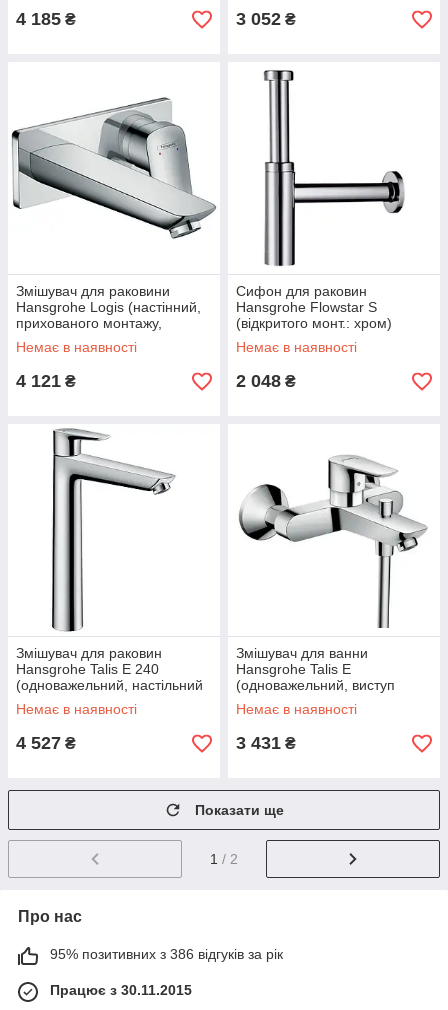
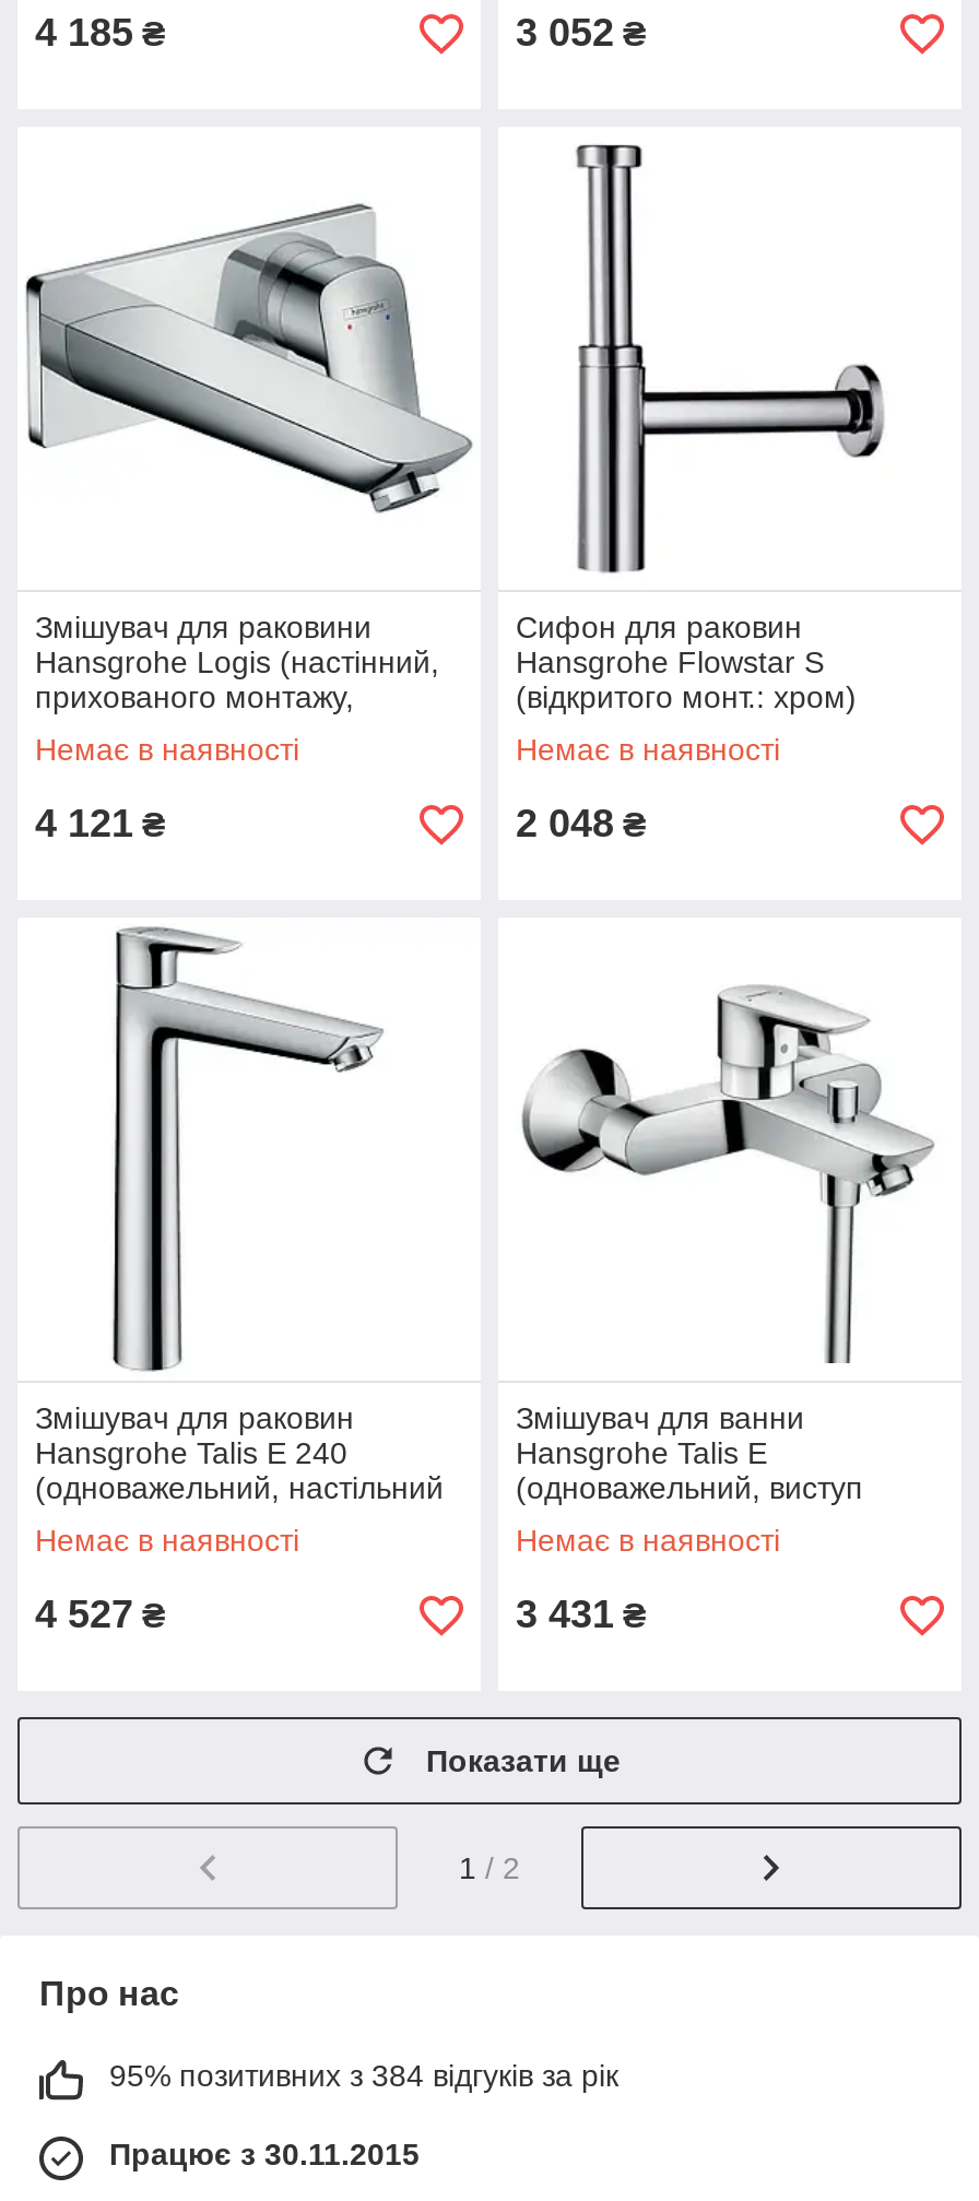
- 95% позитивних з 386 відгуків за рік
+ 95% позитивних з 384 відгуків за рік
